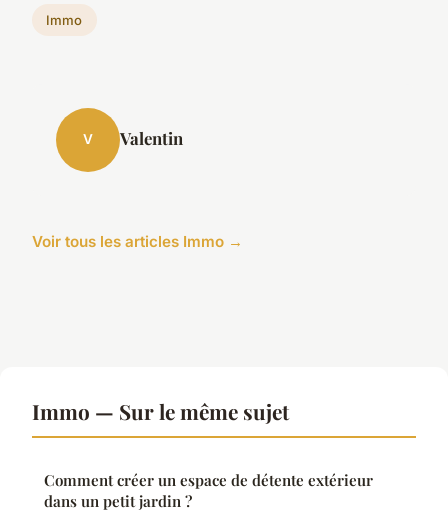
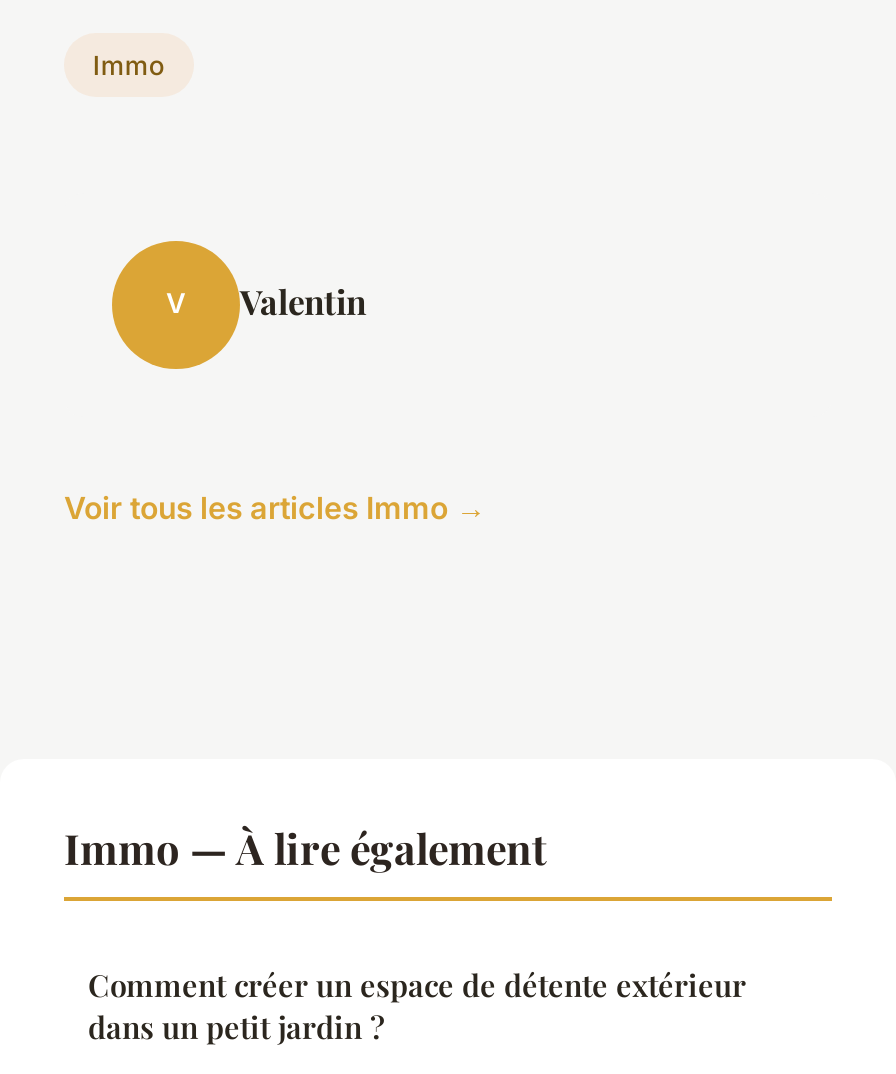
- Immo — Sur le même sujet
+ Immo — À lire également
